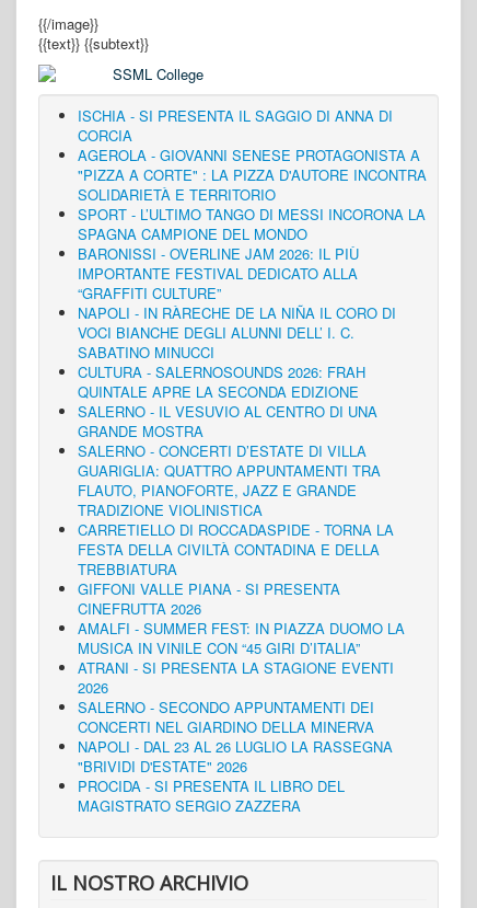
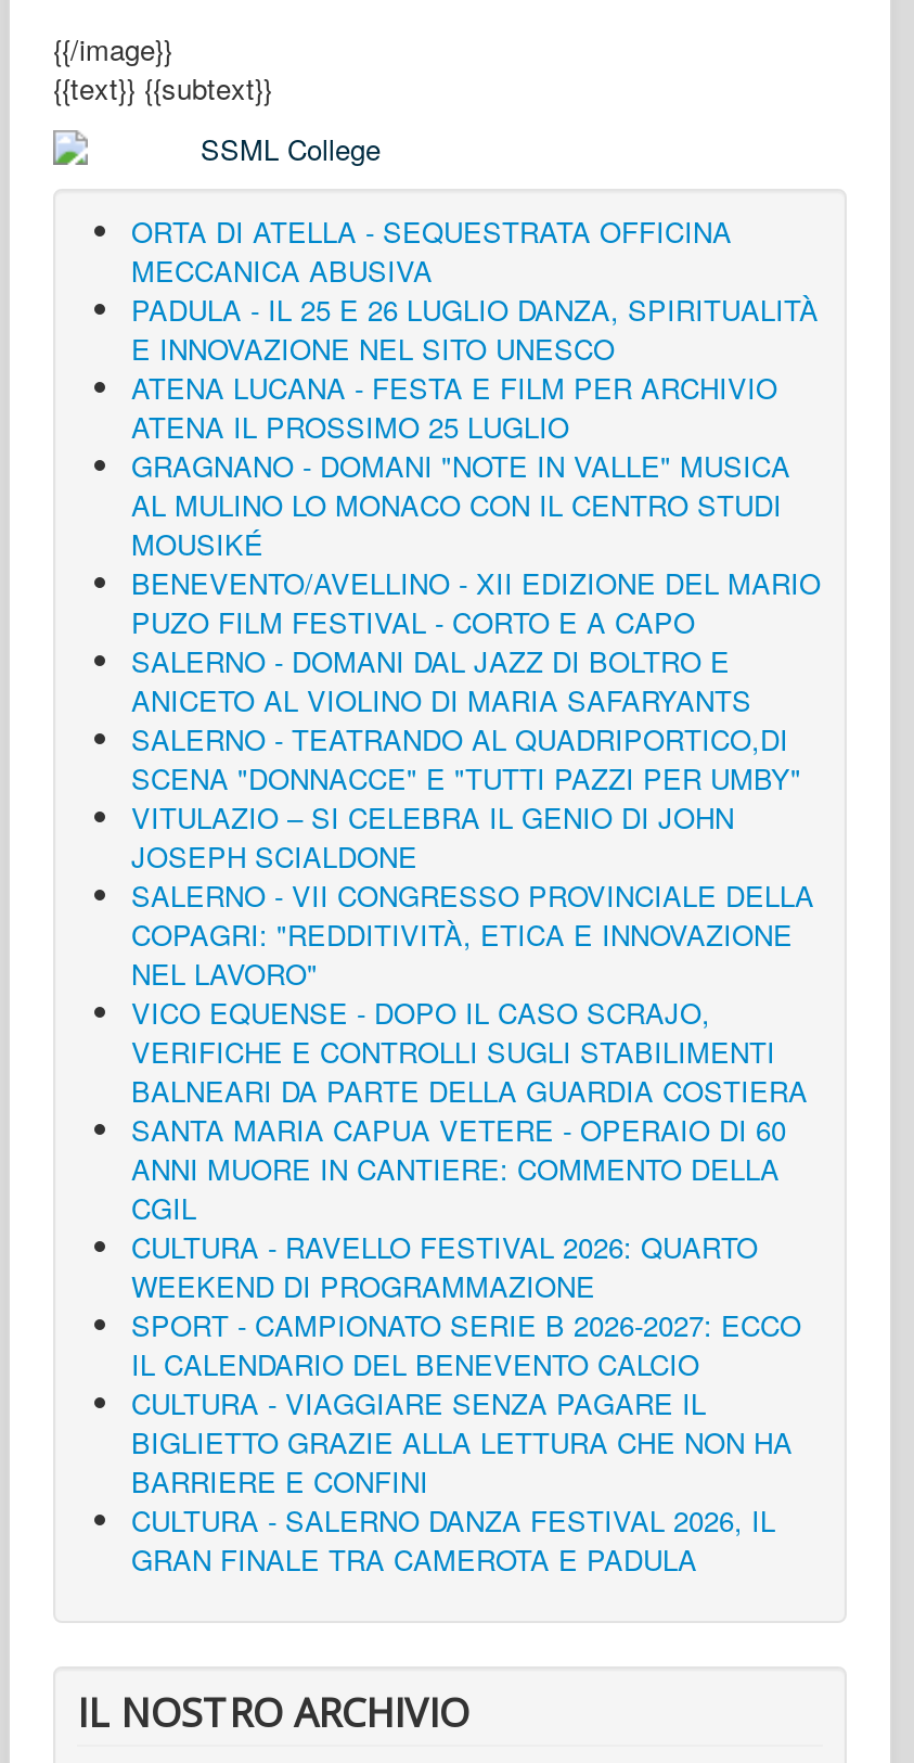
- ISCHIA - SI PRESENTA IL SAGGIO DI ANNA DI
- CORCIA
- AGEROLA - GIOVANNI SENESE PROTAGONISTA A
- "PIZZA A CORTE" : LA PIZZA D'AUTORE INCONTRA
- SOLIDARIETÀ E TERRITORIO
- SPORT - L’ULTIMO TANGO DI MESSI INCORONA LA
- SPAGNA CAMPIONE DEL MONDO
- BARONISSI - OVERLINE JAM 2026: IL PIÙ
- IMPORTANTE FESTIVAL DEDICATO ALLA
- “GRAFFITI CULTURE”
- NAPOLI - IN RÀRECHE DE LA NIÑA IL CORO DI
- VOCI BIANCHE DEGLI ALUNNI DELL’ I. C.
- SABATINO MINUCCI
- CULTURA - SALERNOSOUNDS 2026: FRAH
- QUINTALE APRE LA SECONDA EDIZIONE
- SALERNO - IL VESUVIO AL CENTRO DI UNA
- GRANDE MOSTRA
- SALERNO - CONCERTI D’ESTATE DI VILLA
- GUARIGLIA: QUATTRO APPUNTAMENTI TRA
- FLAUTO, PIANOFORTE, JAZZ E GRANDE
- TRADIZIONE VIOLINISTICA
- CARRETIELLO DI ROCCADASPIDE - TORNA LA
- FESTA DELLA CIVILTÀ CONTADINA E DELLA
- TREBBIATURA
- GIFFONI VALLE PIANA - SI PRESENTA
- CINEFRUTTA 2026
- AMALFI - SUMMER FEST: IN PIAZZA DUOMO LA
- MUSICA IN VINILE CON “45 GIRI D’ITALIA”
- ATRANI - SI PRESENTA LA STAGIONE EVENTI
- 2026
- SALERNO - SECONDO APPUNTAMENTI DEI
- CONCERTI NEL GIARDINO DELLA MINERVA
- NAPOLI - DAL 23 AL 26 LUGLIO LA RASSEGNA
- "BRIVIDI D'ESTATE" 2026
- PROCIDA - SI PRESENTA IL LIBRO DEL
- MAGISTRATO SERGIO ZAZZERA
+ ORTA DI ATELLA - SEQUESTRATA OFFICINA
+ MECCANICA ABUSIVA
+ PADULA - IL 25 E 26 LUGLIO DANZA, SPIRITUALITÀ
+ E INNOVAZIONE NEL SITO UNESCO
+ ATENA LUCANA - FESTA E FILM PER ARCHIVIO
+ ATENA IL PROSSIMO 25 LUGLIO
+ GRAGNANO - DOMANI "NOTE IN VALLE" MUSICA
+ AL MULINO LO MONACO CON IL CENTRO STUDI
+ MOUSIKÉ
+ BENEVENTO/AVELLINO - XII EDIZIONE DEL MARIO
+ PUZO FILM FESTIVAL - CORTO E A CAPO
+ SALERNO - DOMANI DAL JAZZ DI BOLTRO E
+ ANICETO AL VIOLINO DI MARIA SAFARYANTS
+ SALERNO - TEATRANDO AL QUADRIPORTICO,DI
+ SCENA "DONNACCE" E "TUTTI PAZZI PER UMBY"
+ VITULAZIO – SI CELEBRA IL GENIO DI JOHN
+ JOSEPH SCIALDONE
+ SALERNO - VII CONGRESSO PROVINCIALE DELLA
+ COPAGRI: "REDDITIVITÀ, ETICA E INNOVAZIONE
+ NEL LAVORO"
+ VICO EQUENSE - DOPO IL CASO SCRAJO,
+ VERIFICHE E CONTROLLI SUGLI STABILIMENTI
+ BALNEARI DA PARTE DELLA GUARDIA COSTIERA
+ SANTA MARIA CAPUA VETERE - OPERAIO DI 60
+ ANNI MUORE IN CANTIERE: COMMENTO DELLA
+ CGIL
+ CULTURA - RAVELLO FESTIVAL 2026: QUARTO
+ WEEKEND DI PROGRAMMAZIONE
+ SPORT - CAMPIONATO SERIE B 2026-2027: ECCO
+ IL CALENDARIO DEL BENEVENTO CALCIO
+ CULTURA - VIAGGIARE SENZA PAGARE IL
+ BIGLIETTO GRAZIE ALLA LETTURA CHE NON HA
+ BARRIERE E CONFINI
+ CULTURA - SALERNO DANZA FESTIVAL 2026, IL
+ GRAN FINALE TRA CAMEROTA E PADULA
